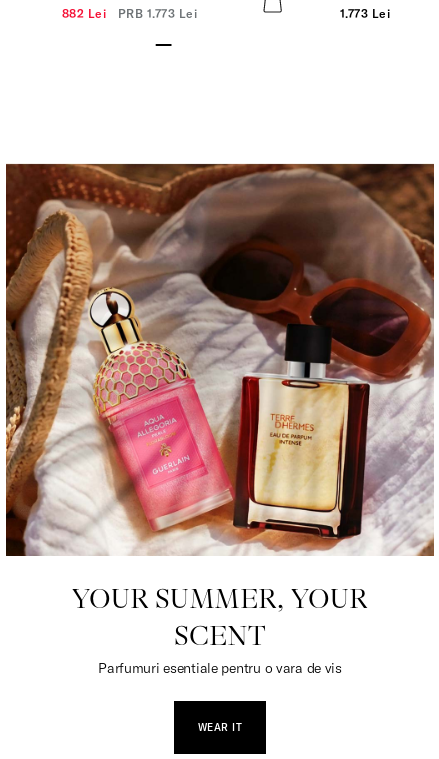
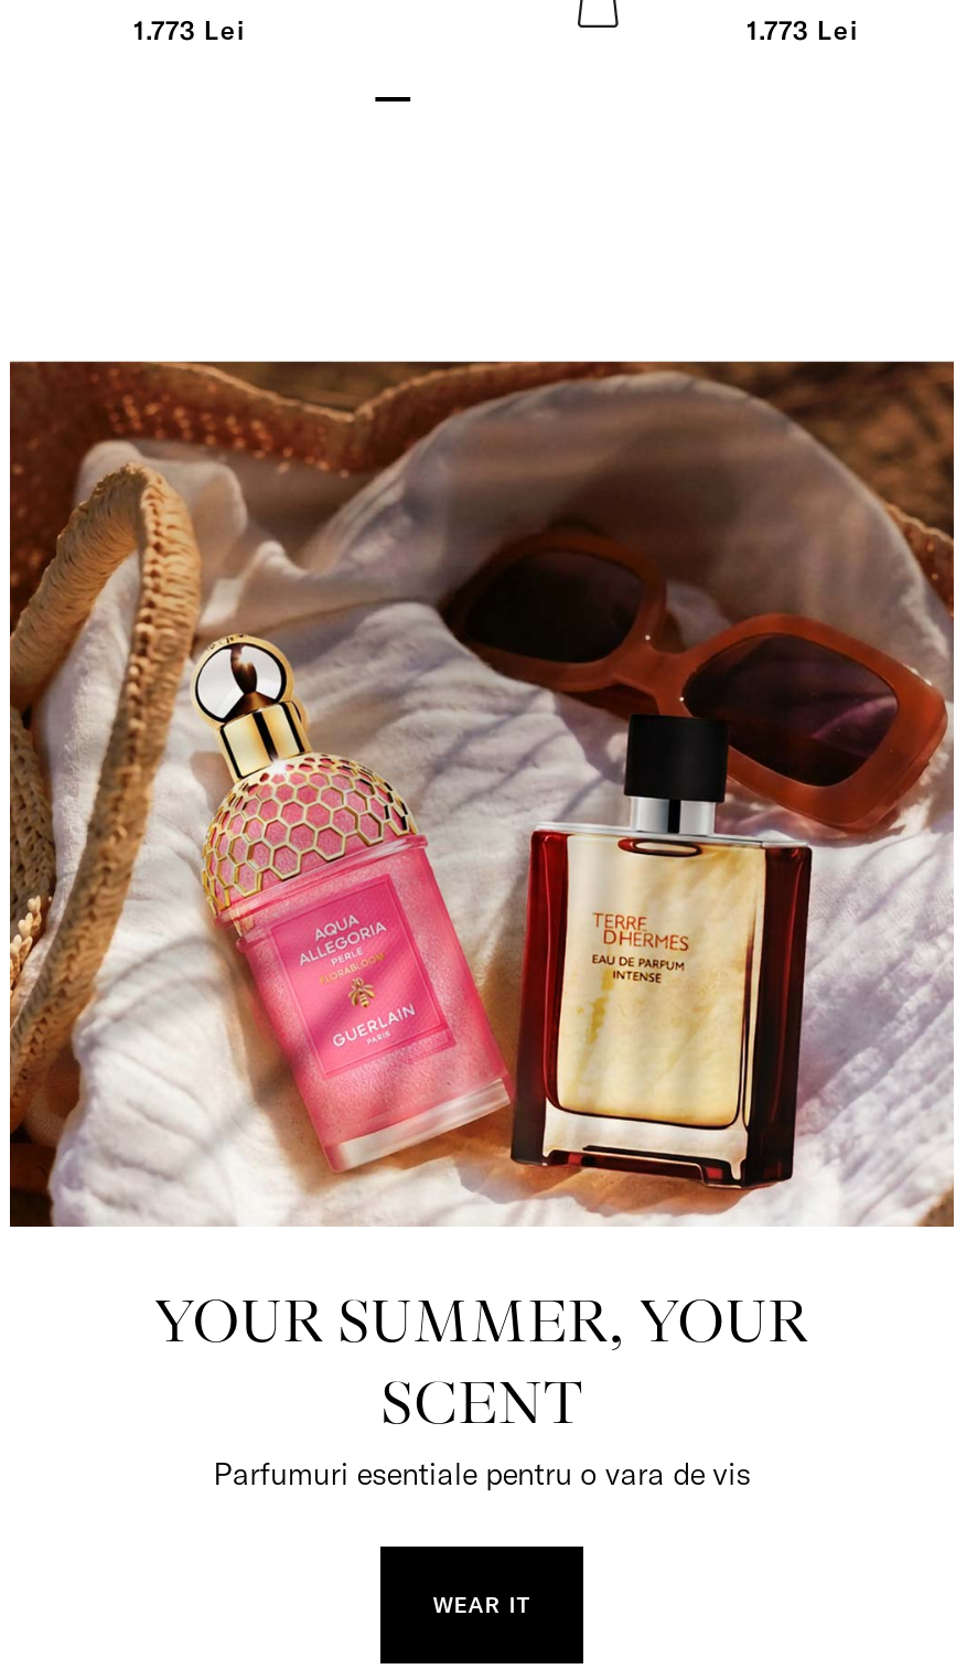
- 882 Lei PRB 1.773 Lei
+ 1.773 Lei
